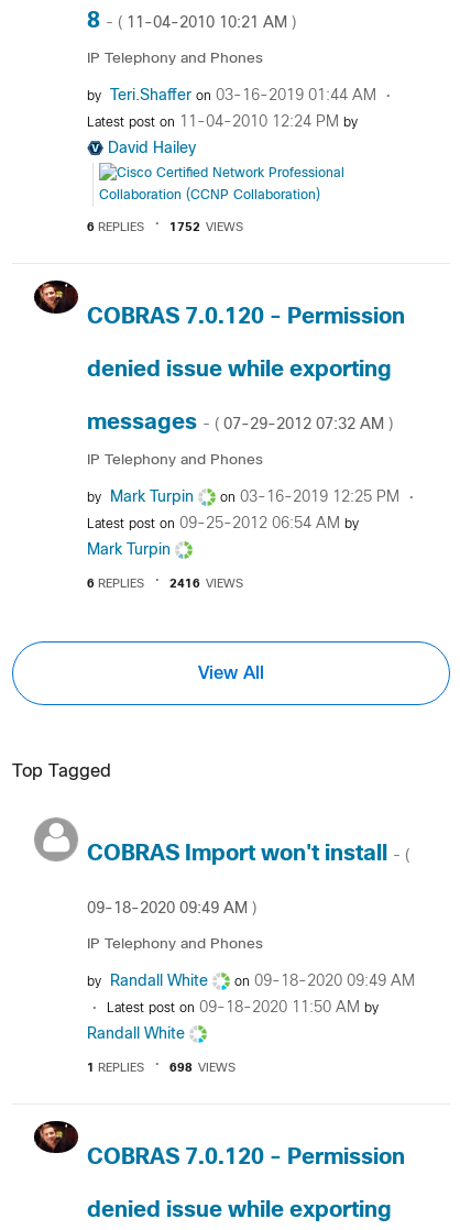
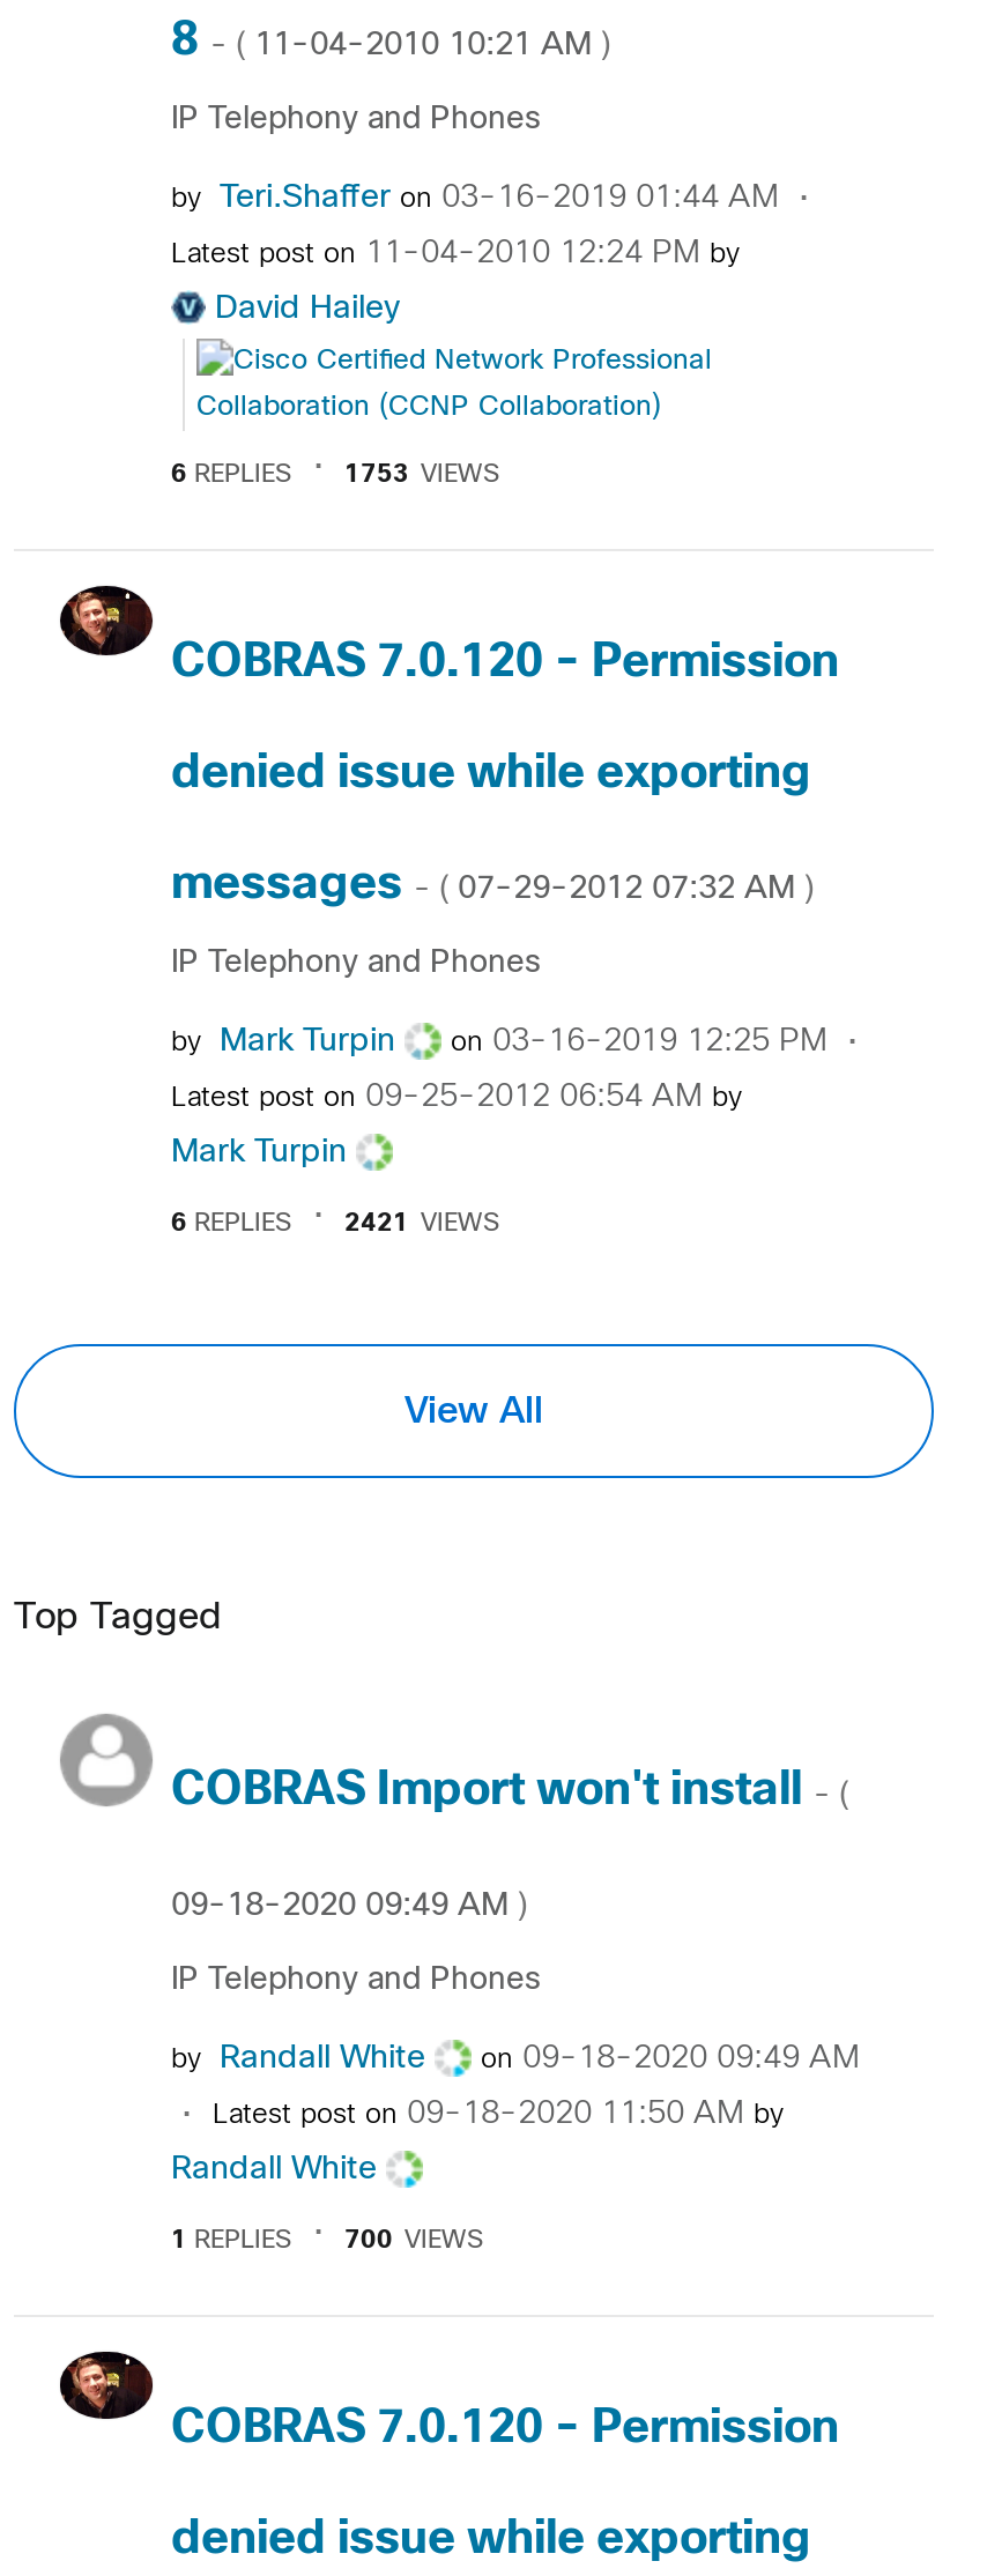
- 1752 VIEWS
+ 1753 VIEWS

- 2416 VIEWS
+ 2421 VIEWS

- 698 VIEWS
+ 700 VIEWS
